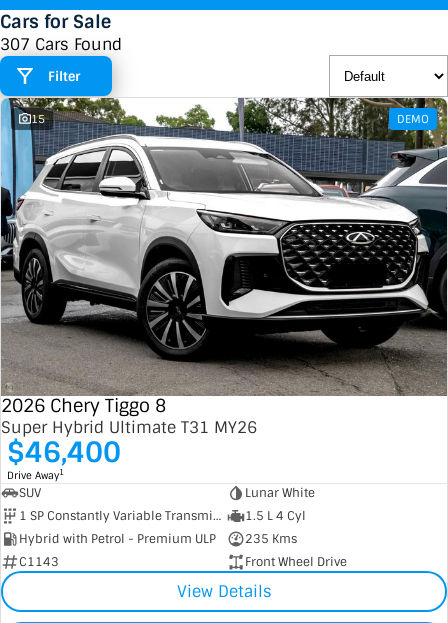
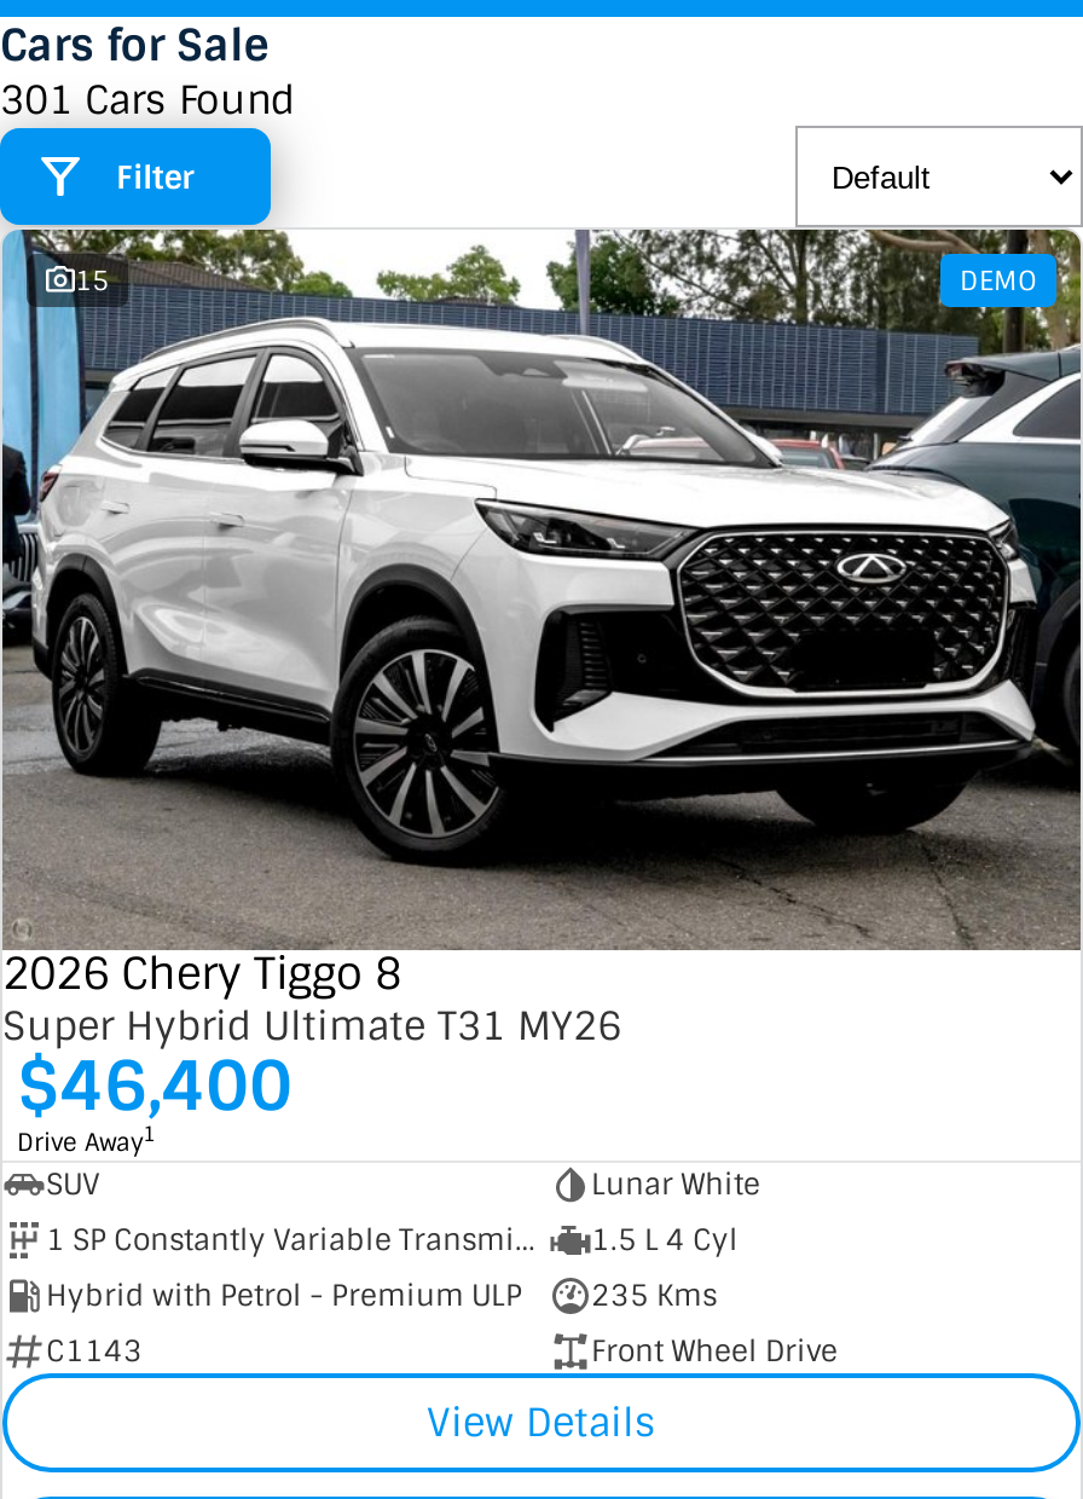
- 307 Cars Found
+ 301 Cars Found
